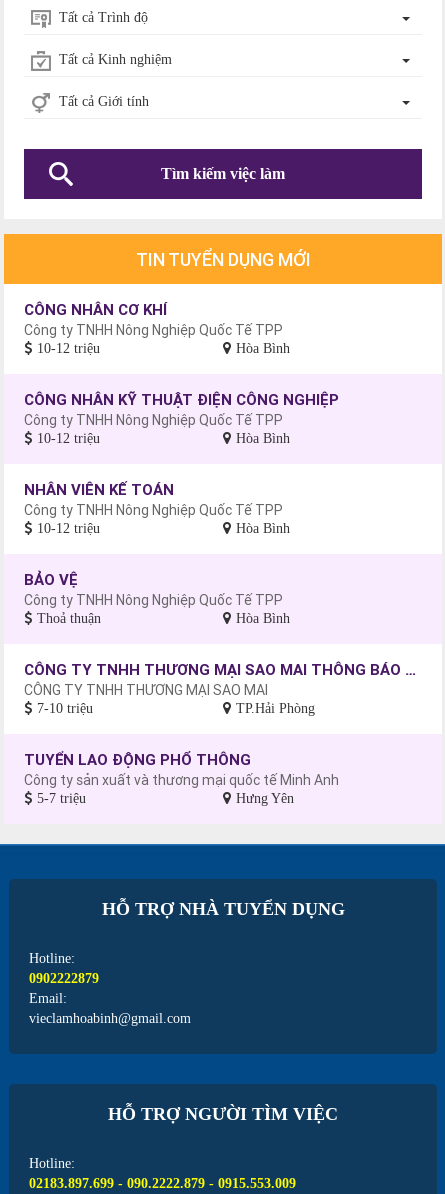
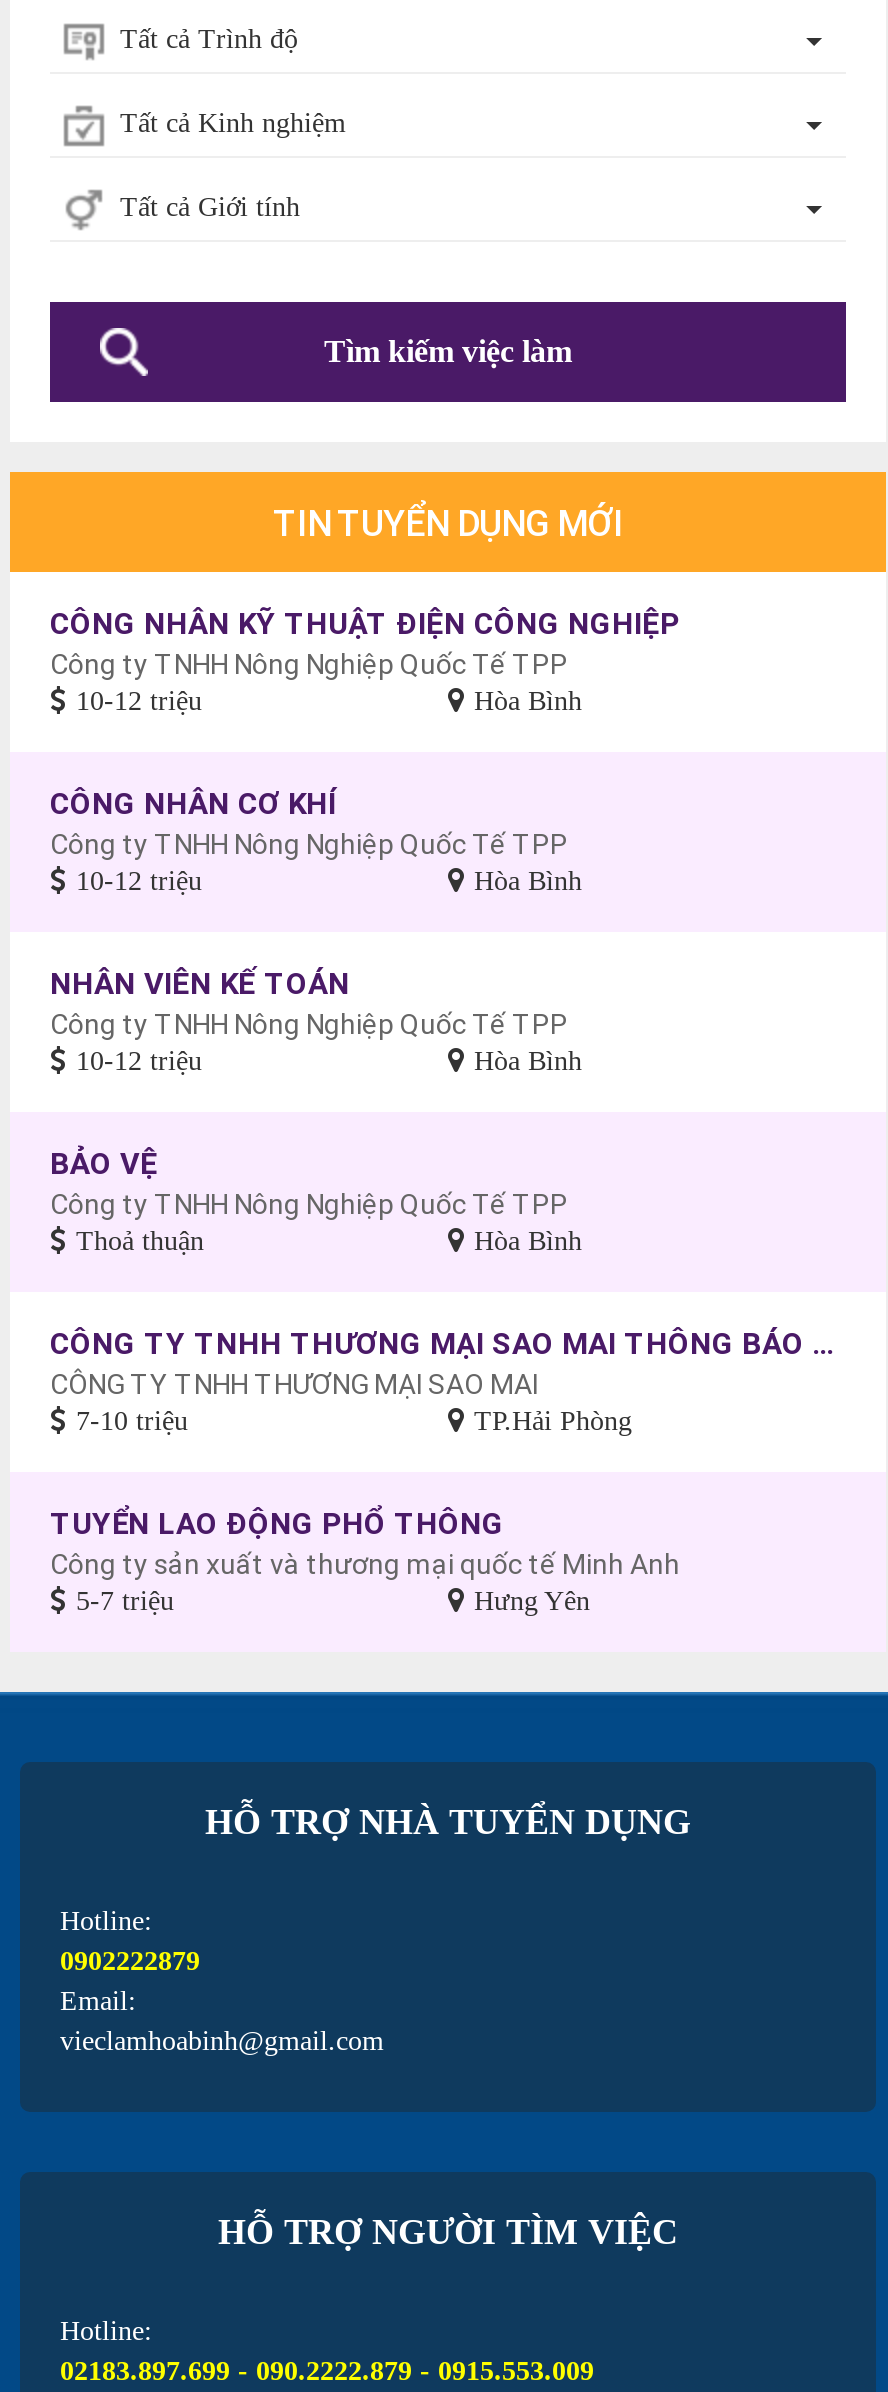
moved down: CÔNG NHÂN CƠ KHÍ

moved up: CÔNG NHÂN KỸ THUẬT ĐIỆN CÔNG NGHIỆP
